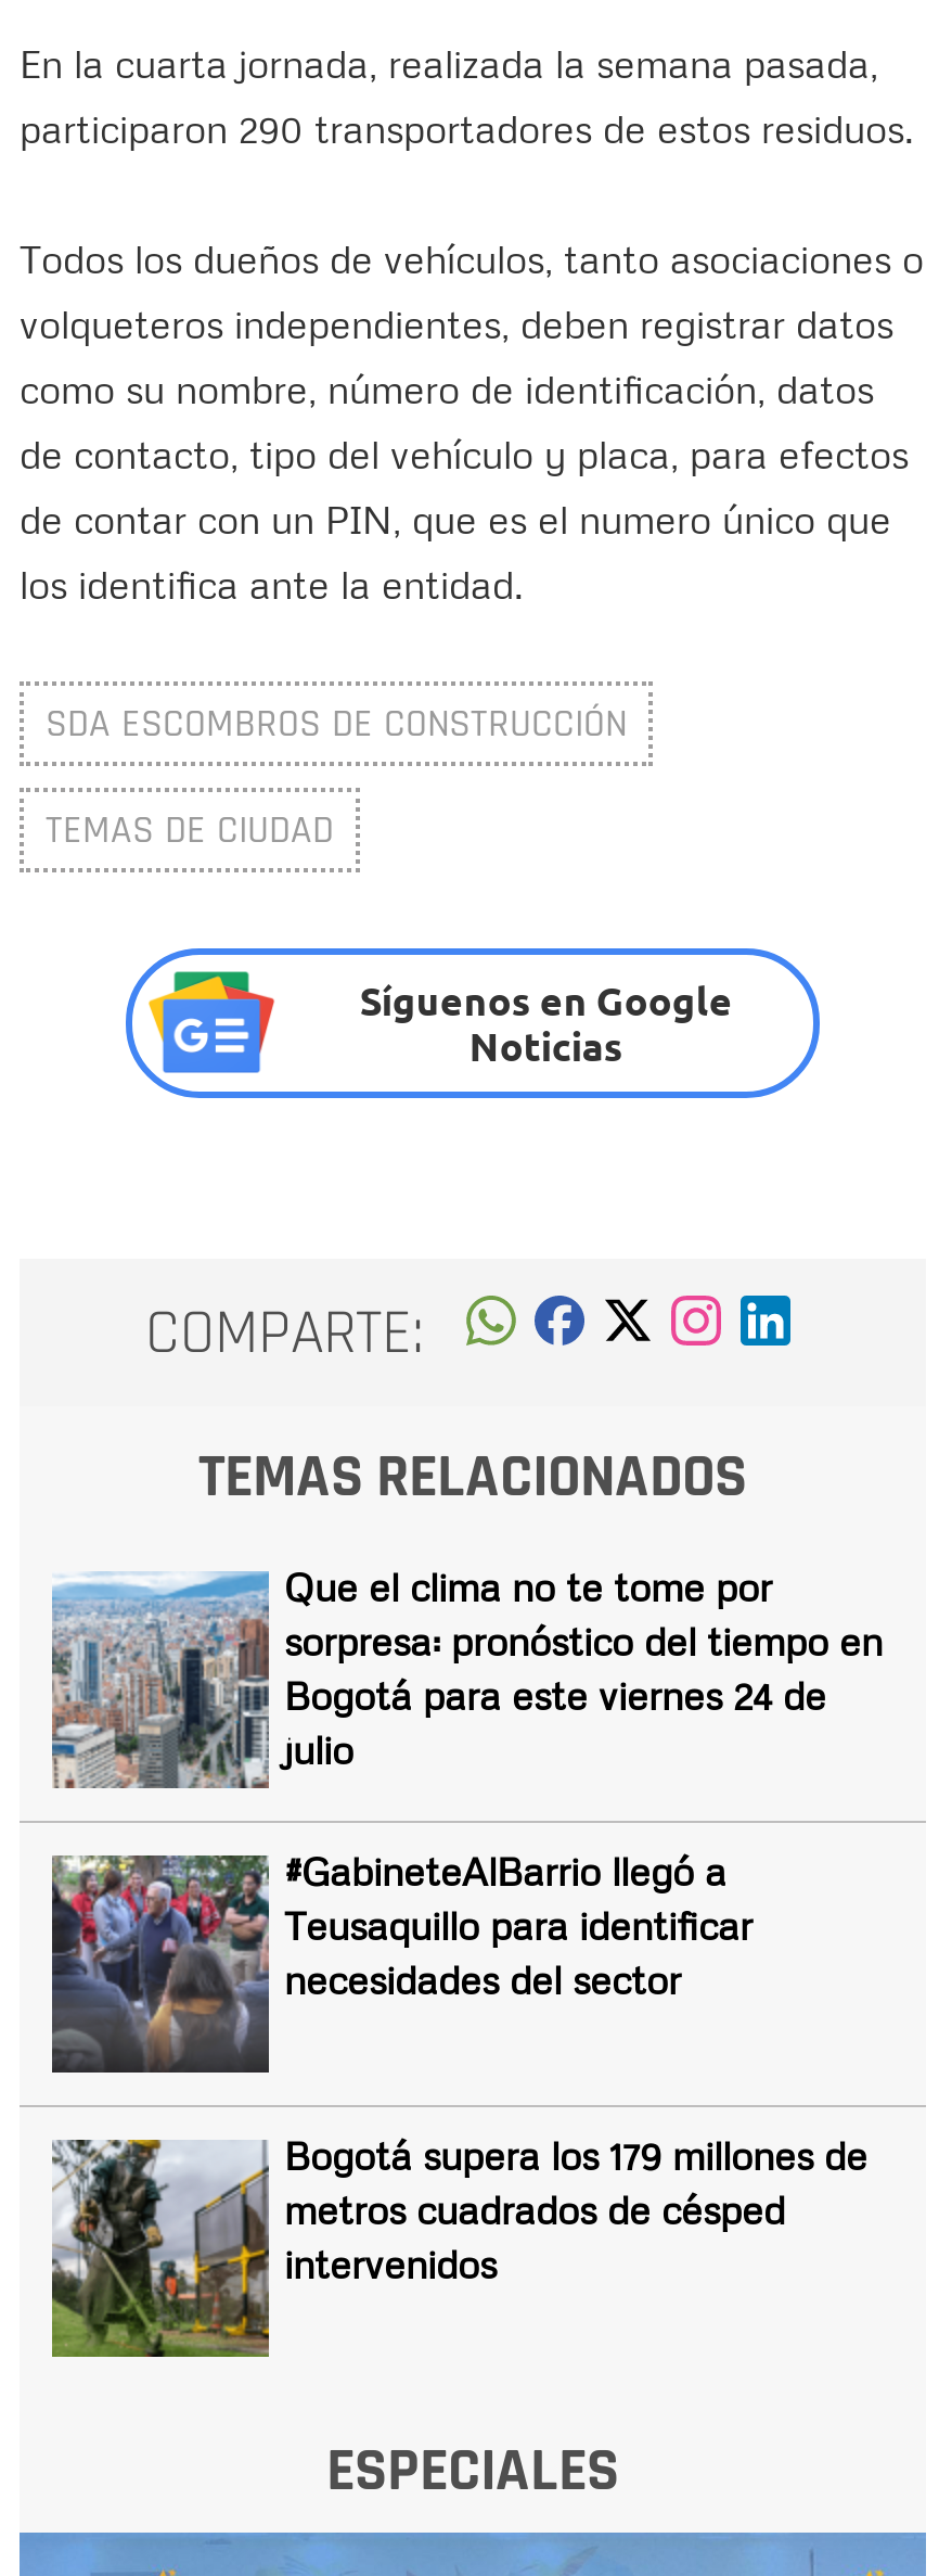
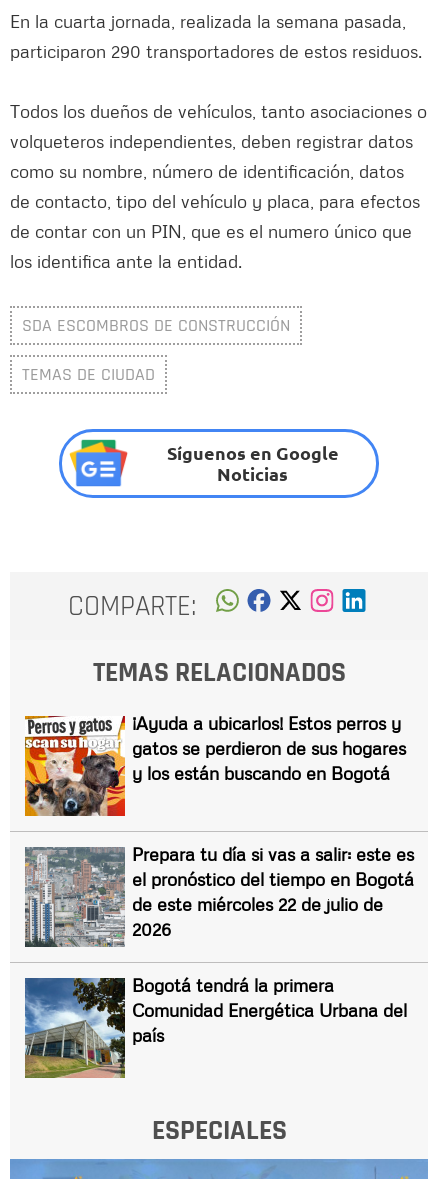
- [image]
- Que el clima no te tome por
- sorpresa: pronóstico del tiempo en
- Bogotá para este viernes 24 de
- julio
+ [image]
+ ¡Ayuda a ubicarlos! Estos perros y
+ gatos se perdieron de sus hogares
+ y los están buscando en Bogotá

- [image]
- #GabineteAlBarrio llegó a
- Teusaquillo para identificar
- necesidades del sector
+ [image]
+ Prepara tu día si vas a salir: este es
+ el pronóstico del tiempo en Bogotá
+ de este miércoles 22 de julio de
+ 2026

- [image]
- Bogotá supera los 179 millones de
- metros cuadrados de césped
- intervenidos
+ [image]
+ Bogotá tendrá la primera
+ Comunidad Energética Urbana del
+ país
